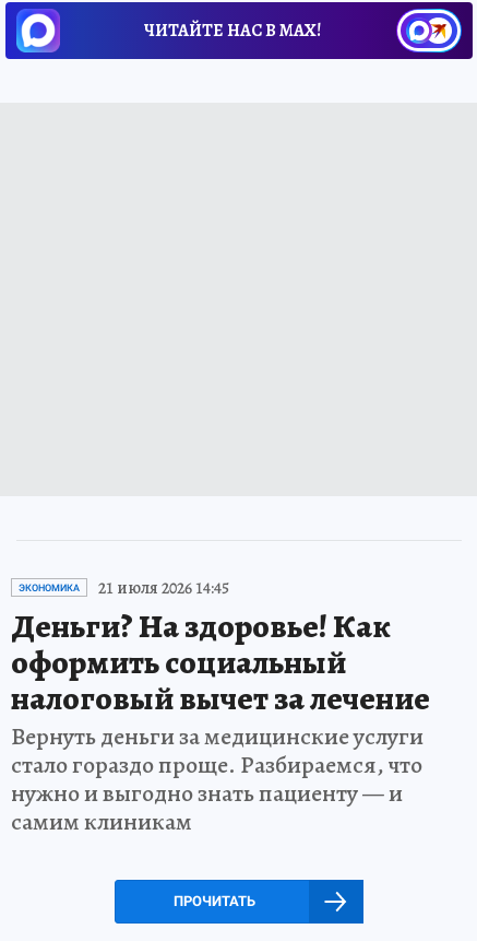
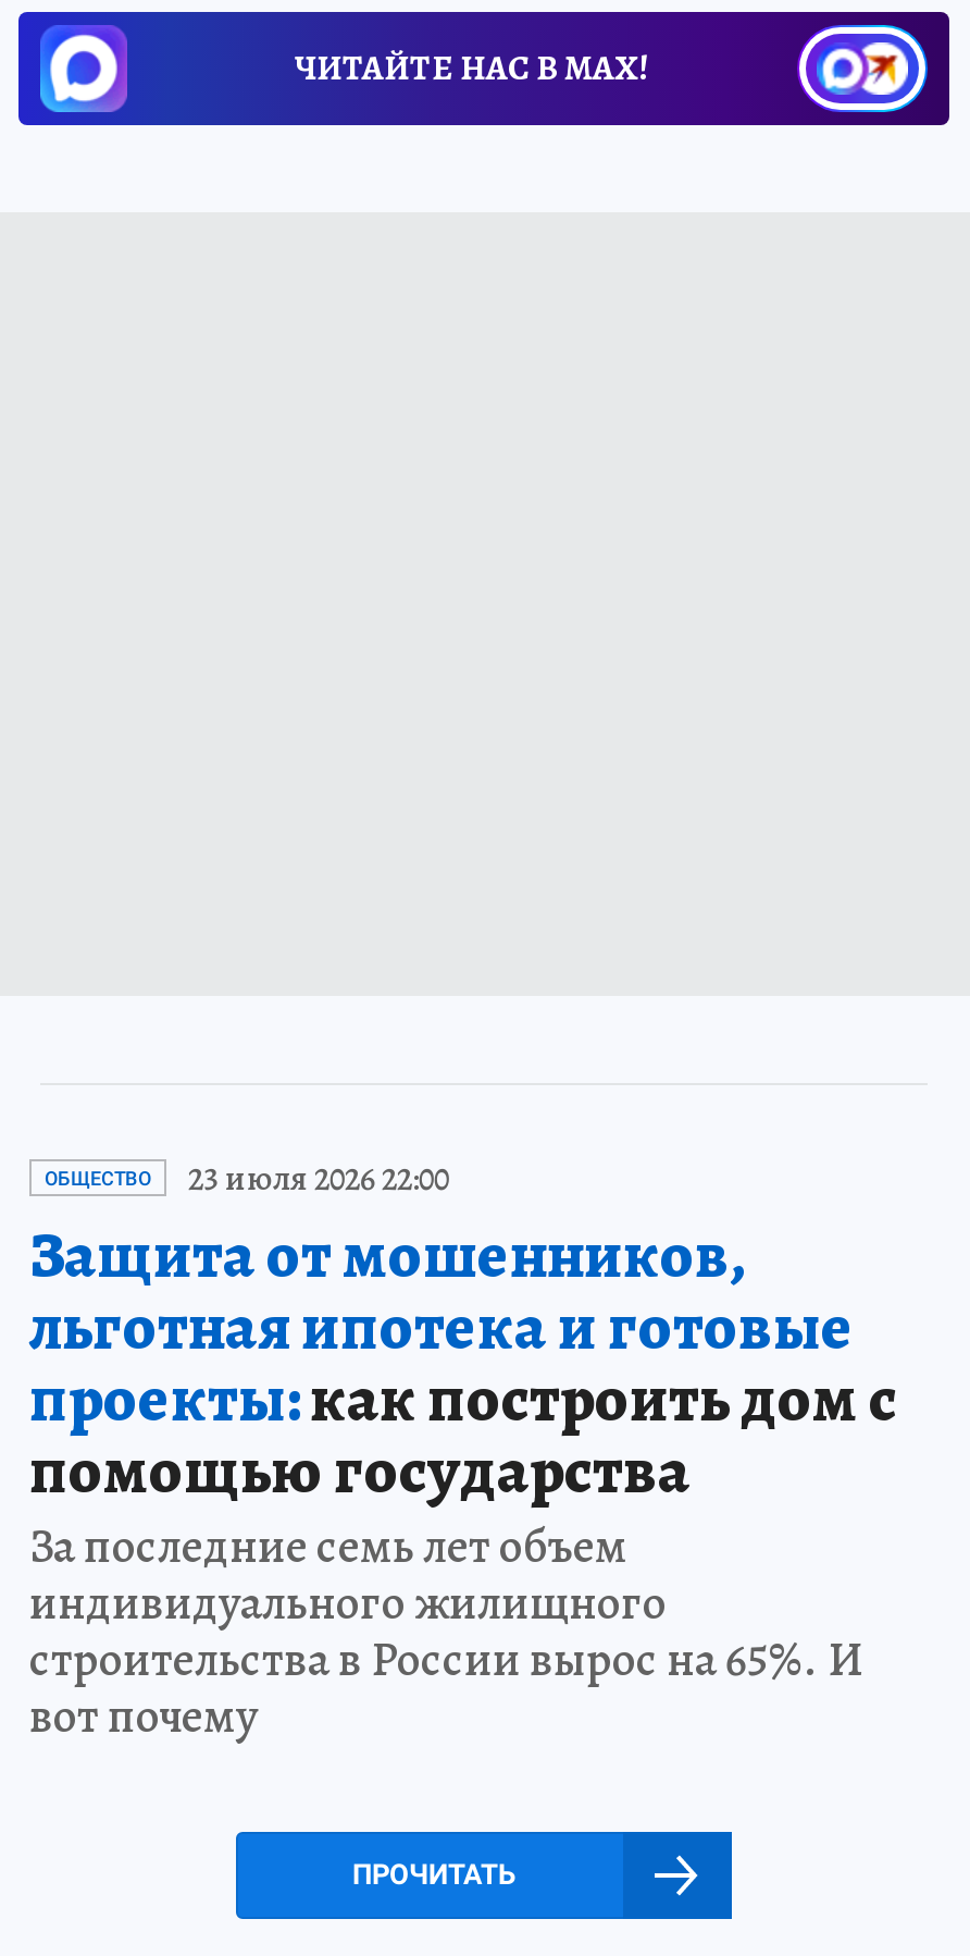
- ЭКОНОМИКА
- 21 июля 2026 14:45
- Деньги? На здоровье! Как
- оформить социальный
- налоговый вычет за лечение
- Вернуть деньги за медицинские услуги
- стало гораздо проще. Разбираемся, что
- нужно и выгодно знать пациенту — и
- самим клиникам
+ ОБЩЕСТВО
+ 23 июля 2026 22:00
+ Защита от мошенников,
+ льготная ипотека и готовые
+ проекты:как построить дом с
+ помощью государства
+ За последние семь лет объем
+ индивидуального жилищного
+ строительства в России вырос на 65%. И
+ вот почему
